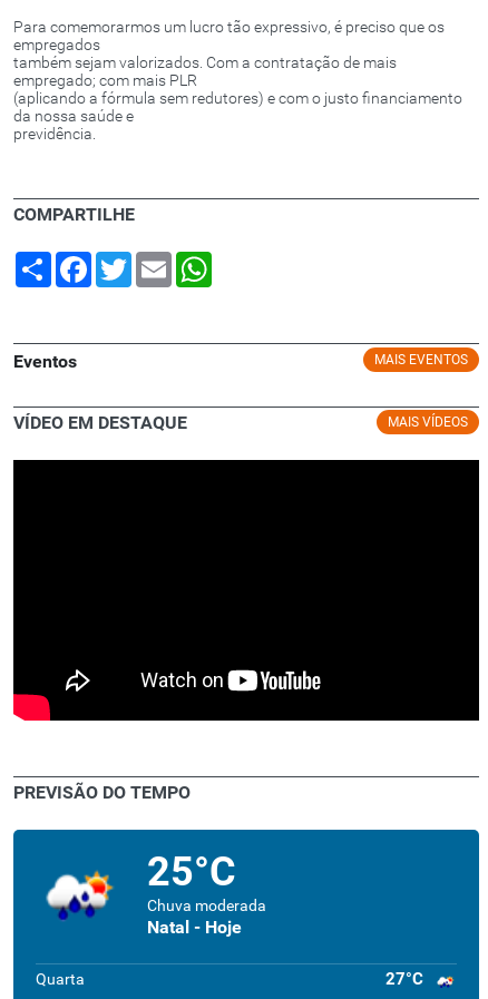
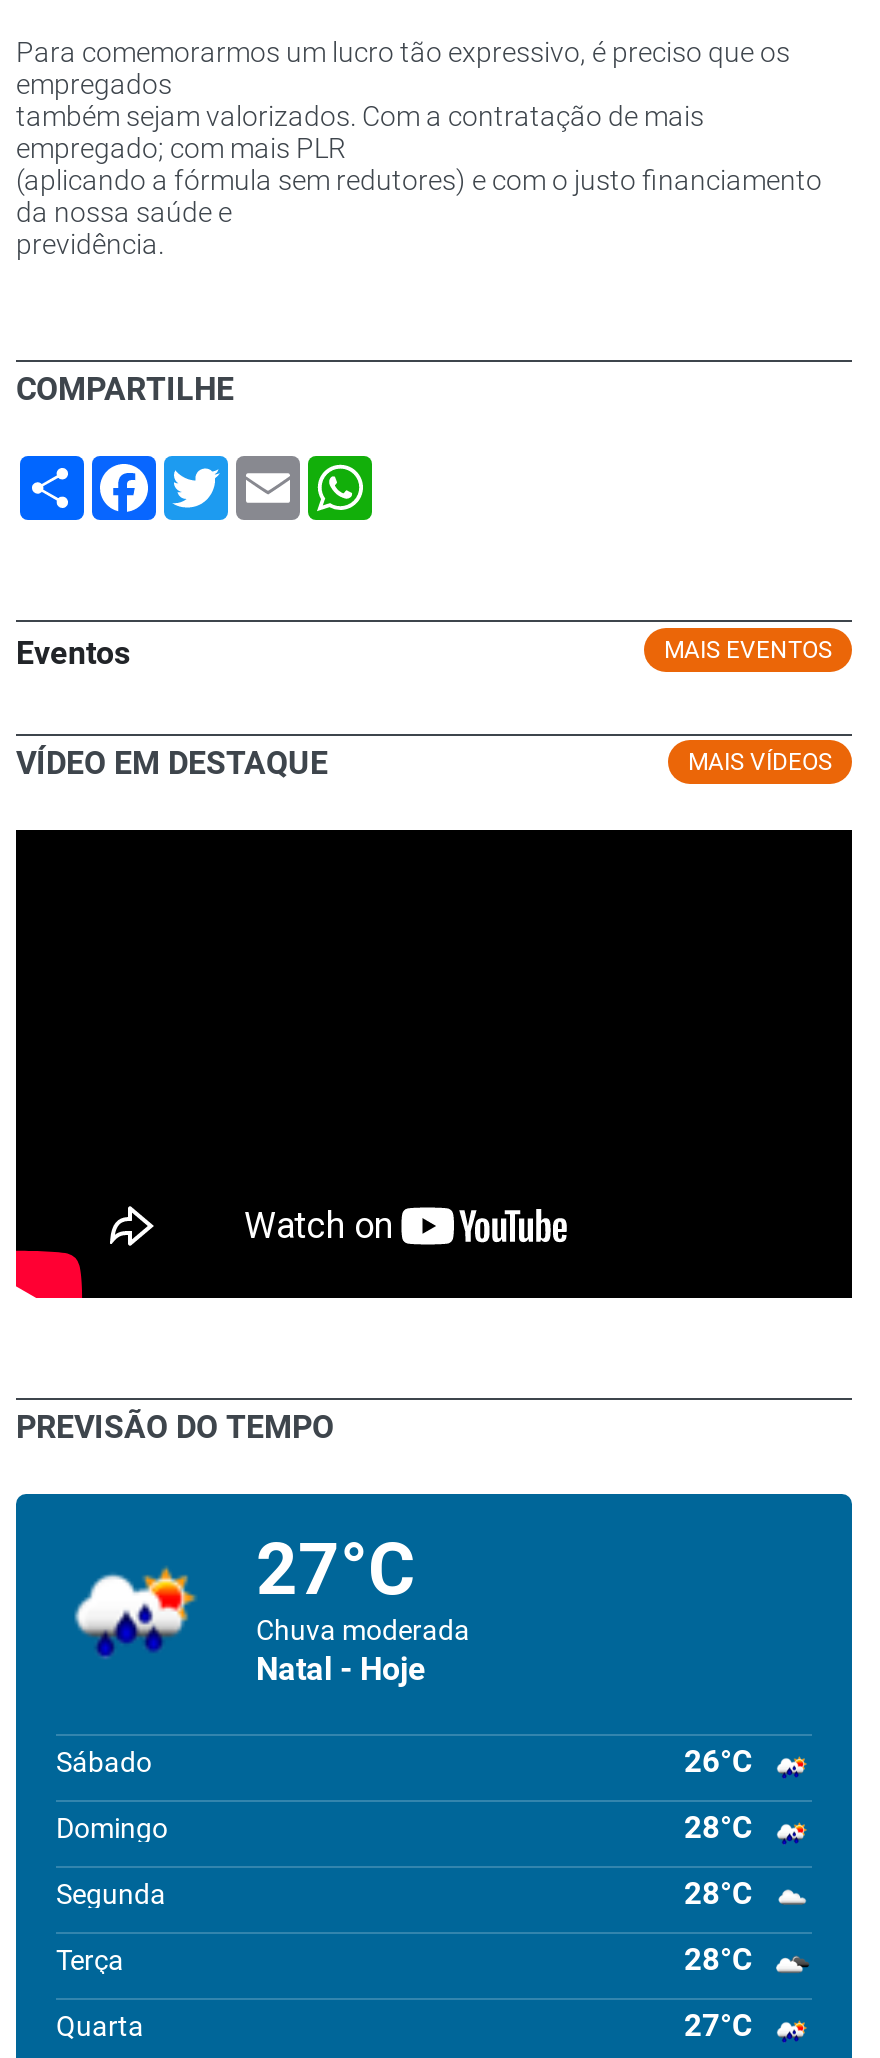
- 25°C
+ 27°C

+ Sábado
+ 26°C
+ Domingo
+ 28°C
+ Segunda
+ 28°C
+ Terça
+ 28°C
